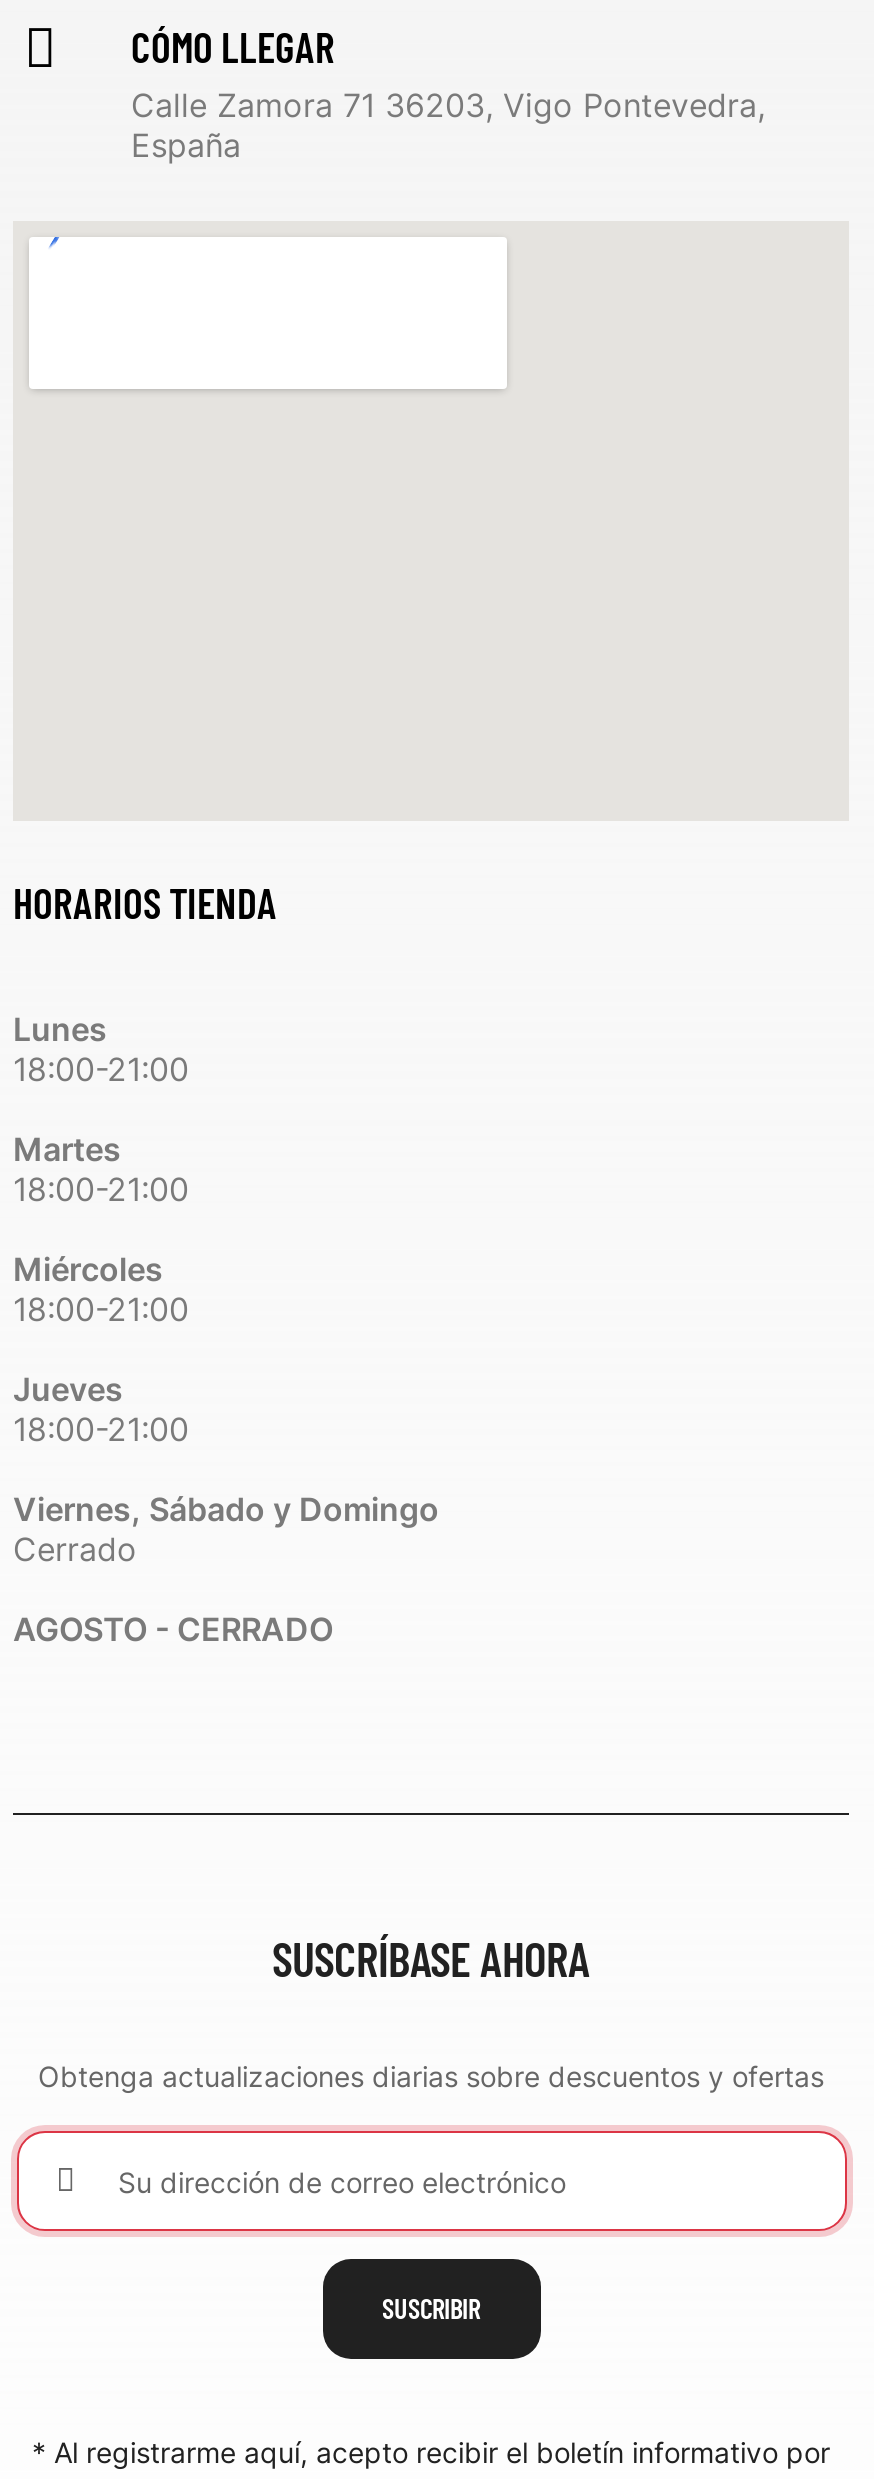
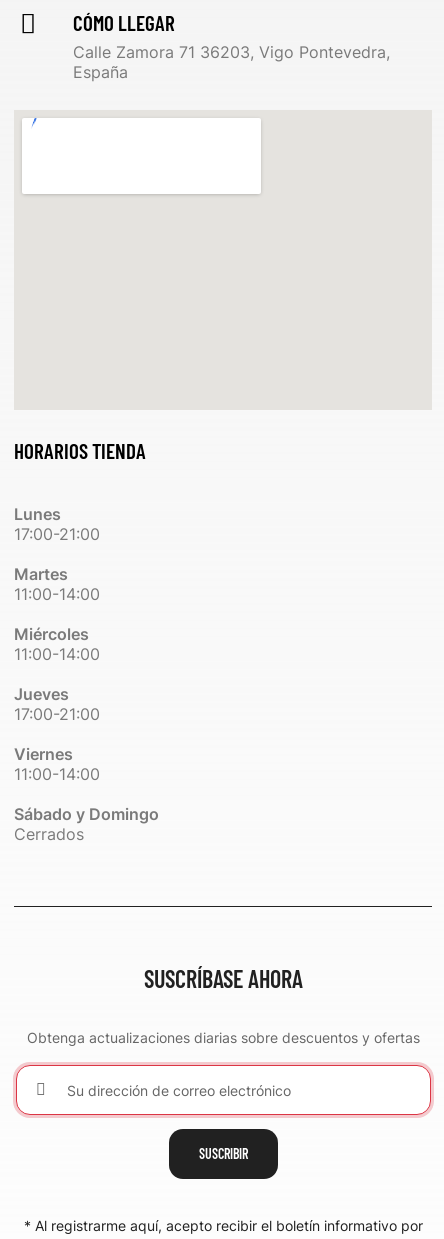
- 18:00-21:00
+ 17:00-21:00

- 18:00-21:00
+ 11:00-14:00

- 18:00-21:00
+ 11:00-14:00

- 18:00-21:00
+ 17:00-21:00

- Viernes, Sábado y Domingo
- Cerrado
+ Viernes
+ 11:00-14:00

- AGOSTO - CERRADO
+ Sábado y Domingo
+ Cerrados
